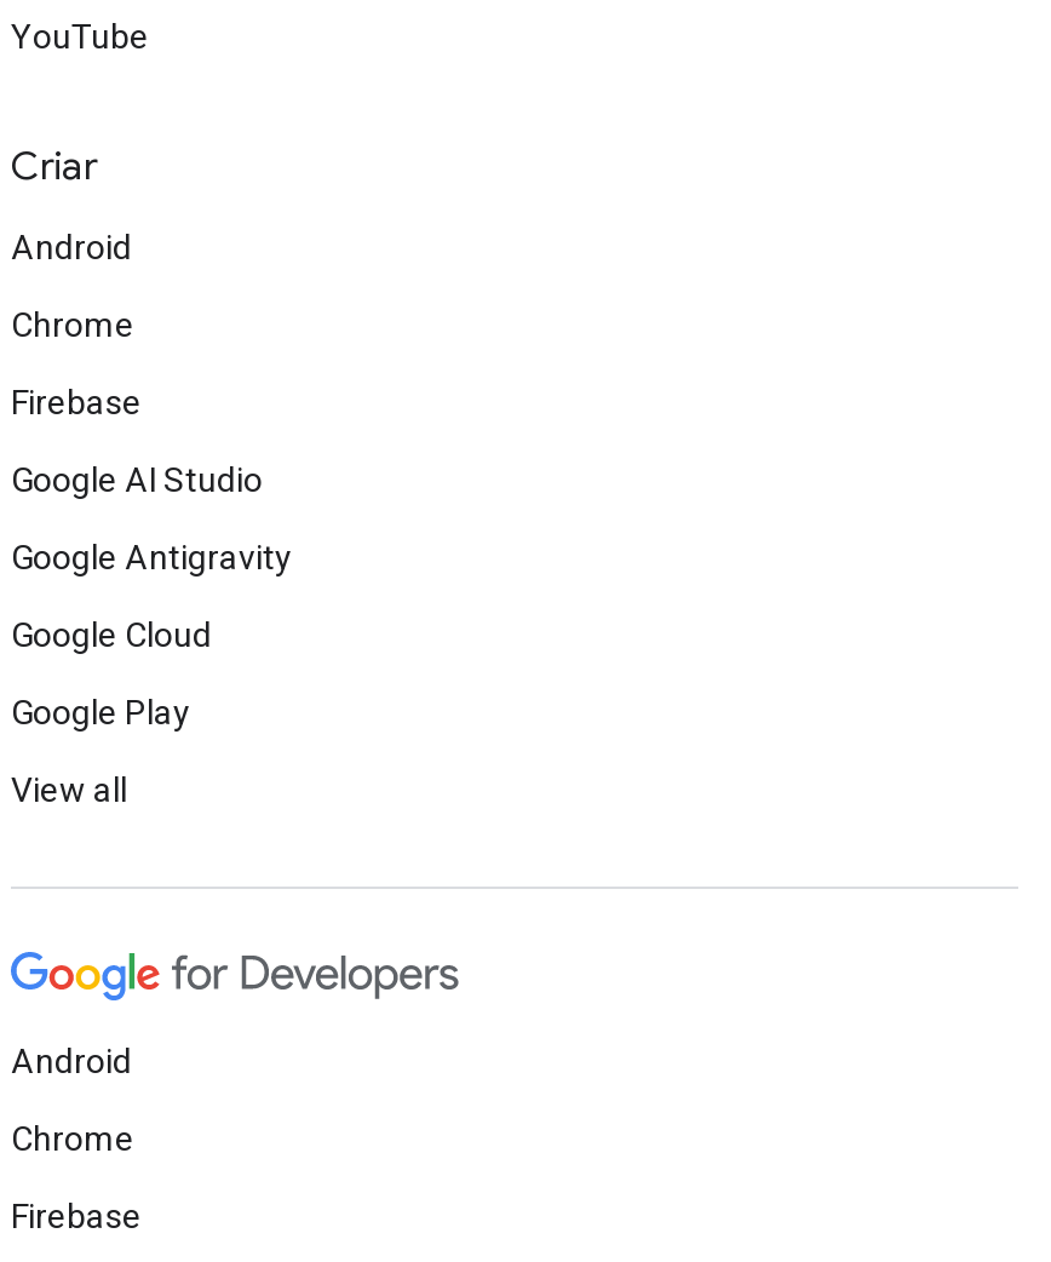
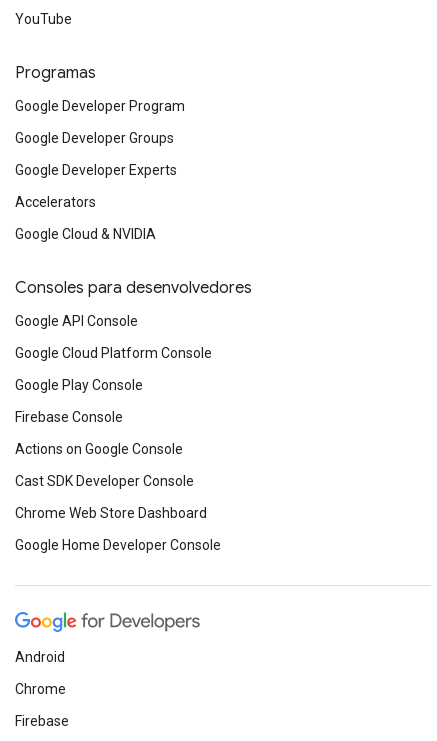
- Criar
- Android
- Chrome
- Firebase
- Google AI Studio
- Google Antigravity
- Google Cloud
- Google Play
- View all
+ Programas
+ Google Developer Program
+ Google Developer Groups
+ Google Developer Experts
+ Accelerators
+ Google Cloud & NVIDIA
+ Consoles para desenvolvedores
+ Google API Console
+ Google Cloud Platform Console
+ Google Play Console
+ Firebase Console
+ Actions on Google Console
+ Cast SDK Developer Console
+ Chrome Web Store Dashboard
+ Google Home Developer Console
